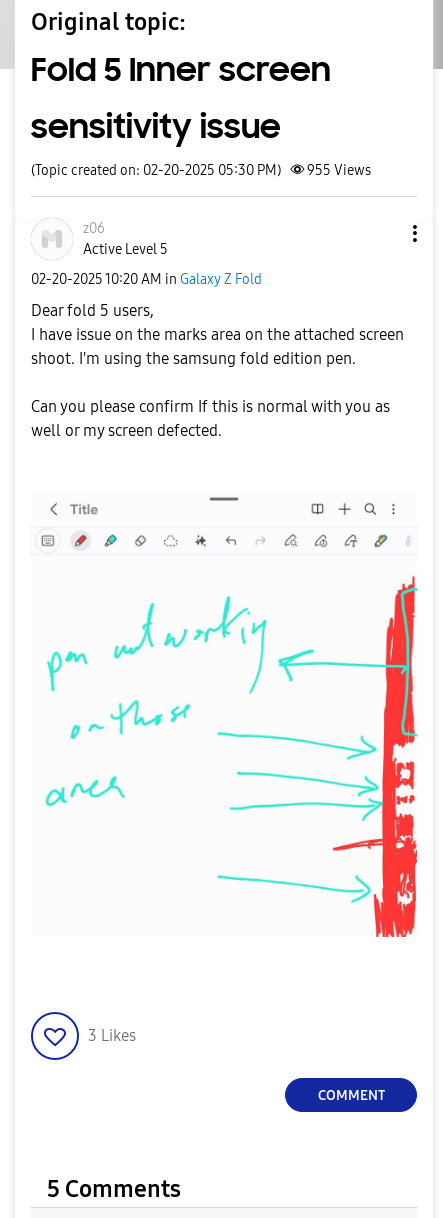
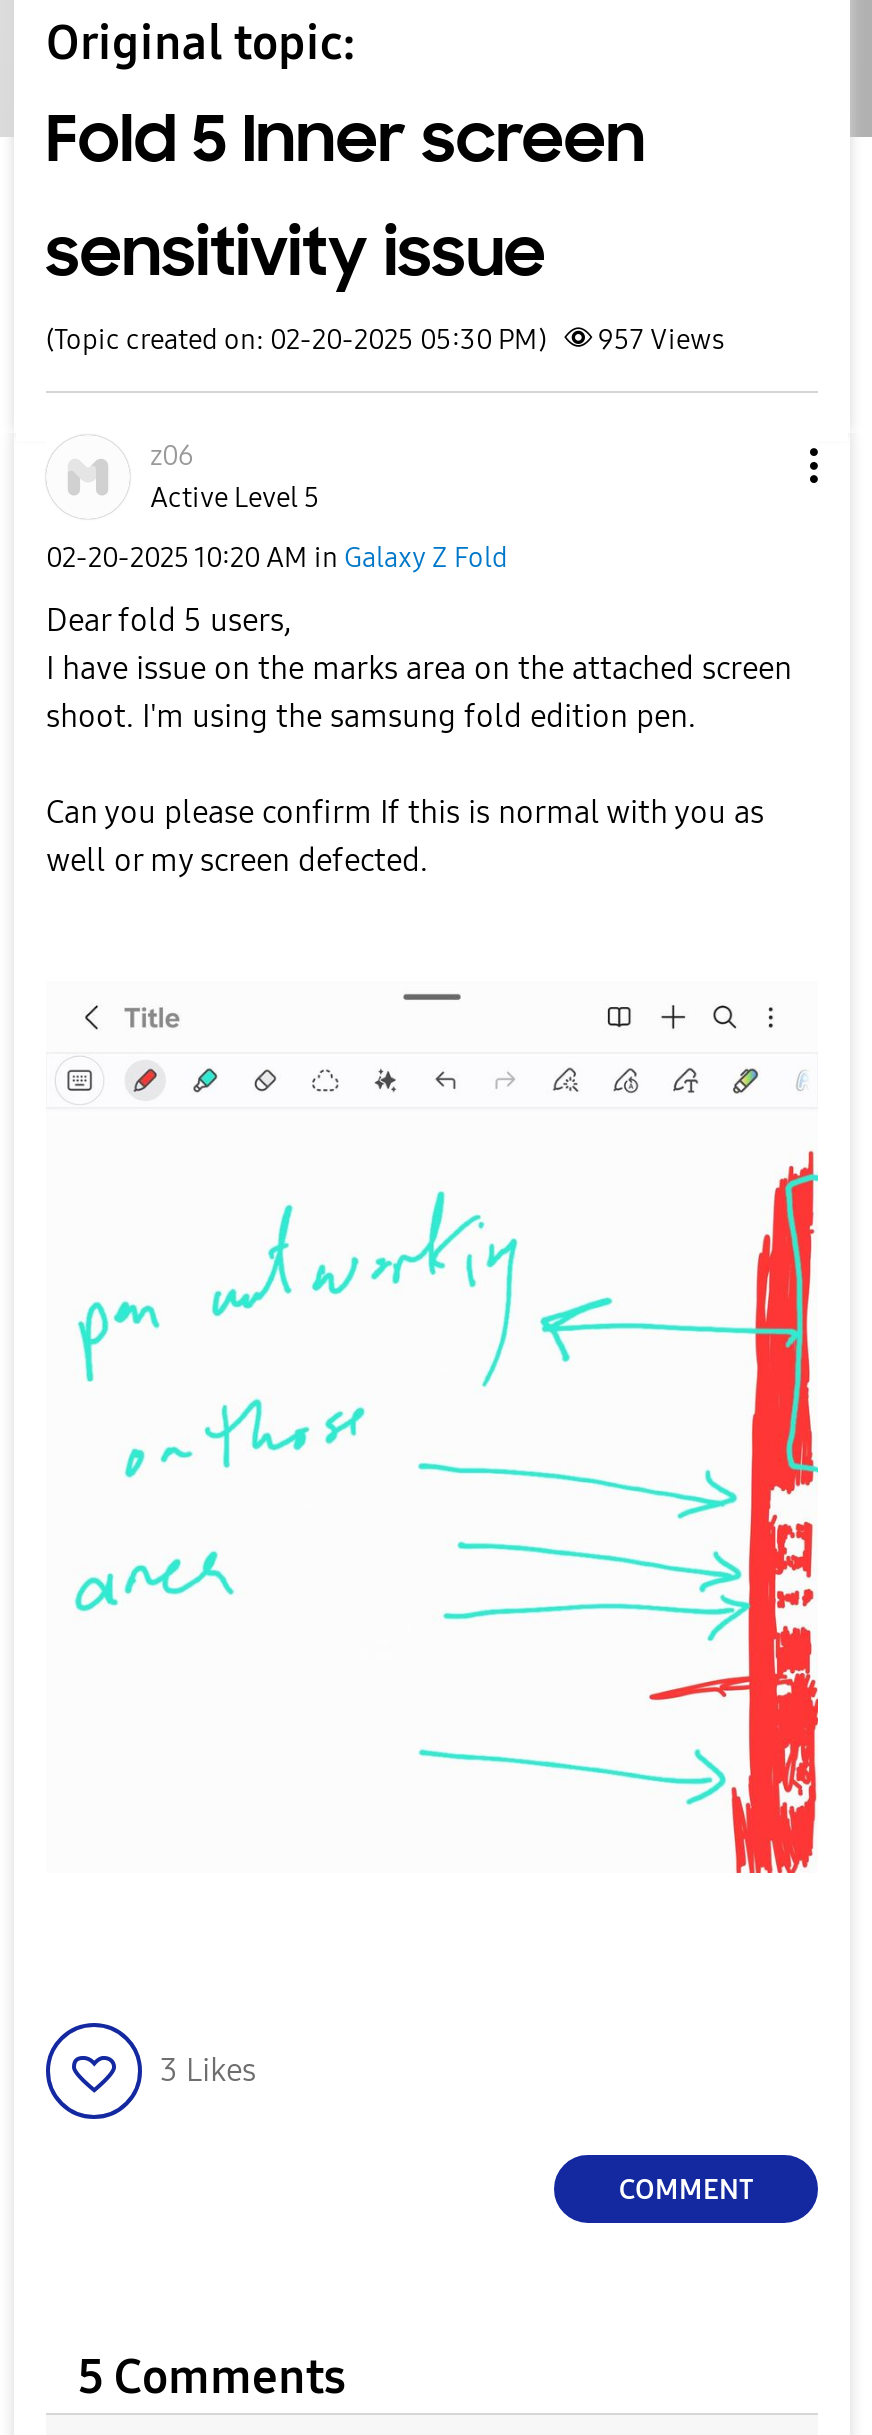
- (Topic created on: 02-20-2025 05:30 PM) 955 Views
+ (Topic created on: 02-20-2025 05:30 PM) 957 Views
